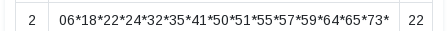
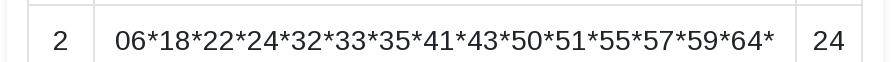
- 06*18*22*24*32*35*41*50*51*55*57*59*64*65*73*
+ 06*18*22*24*32*33*35*41*43*50*51*55*57*59*64*

- 22
+ 24
